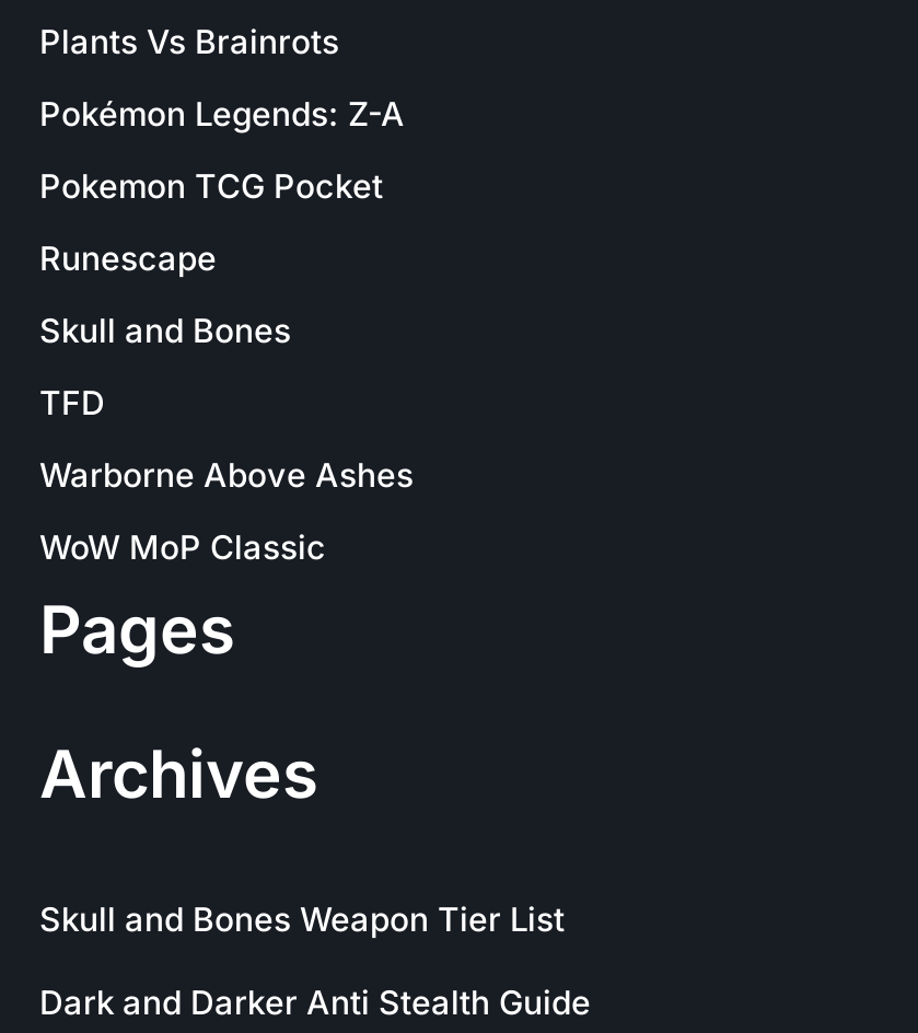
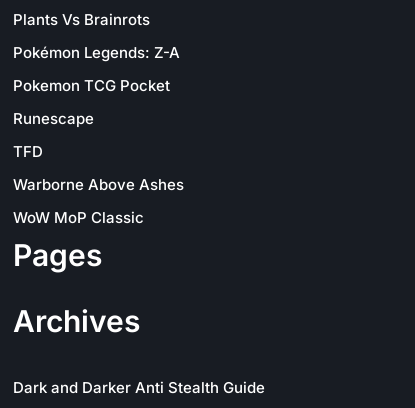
- Skull and Bones

- Skull and Bones Weapon Tier List
